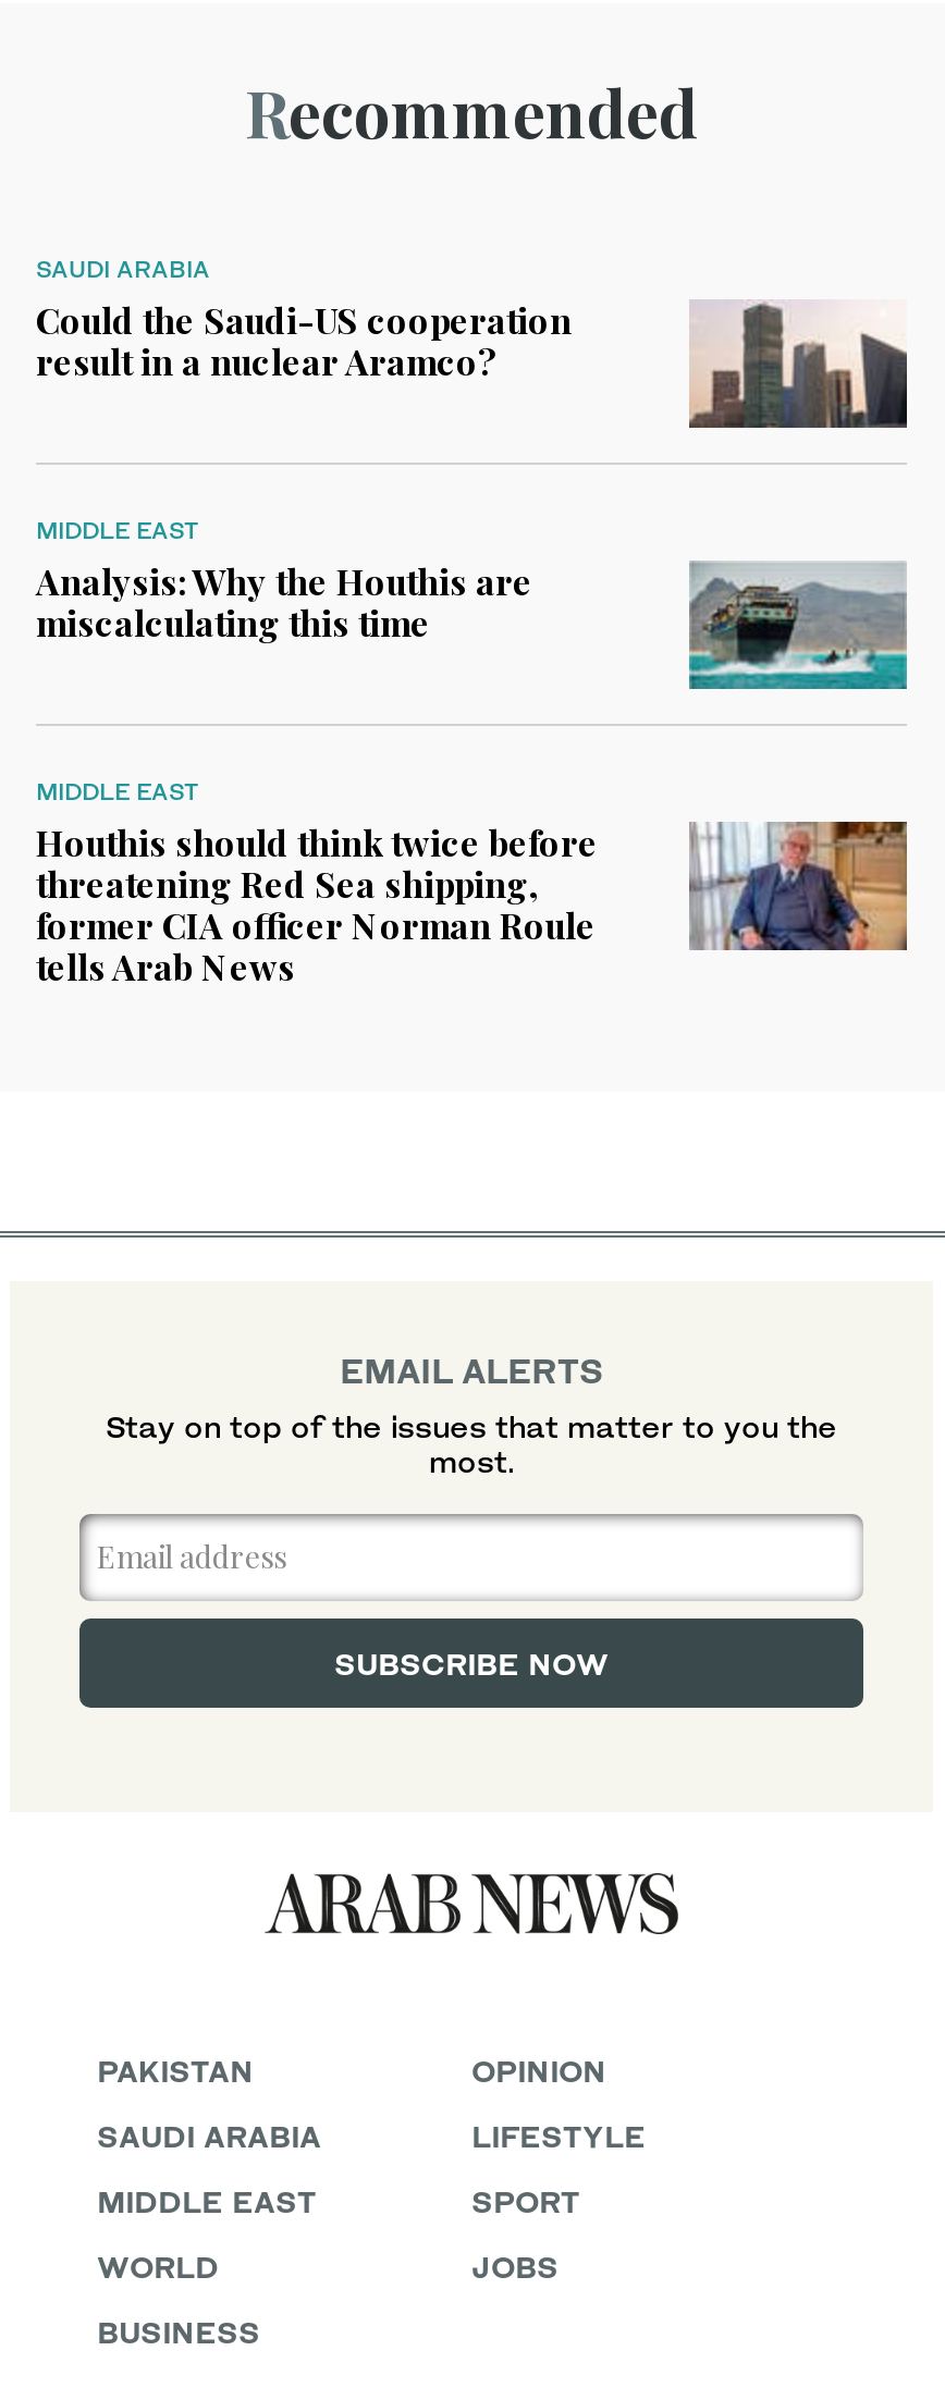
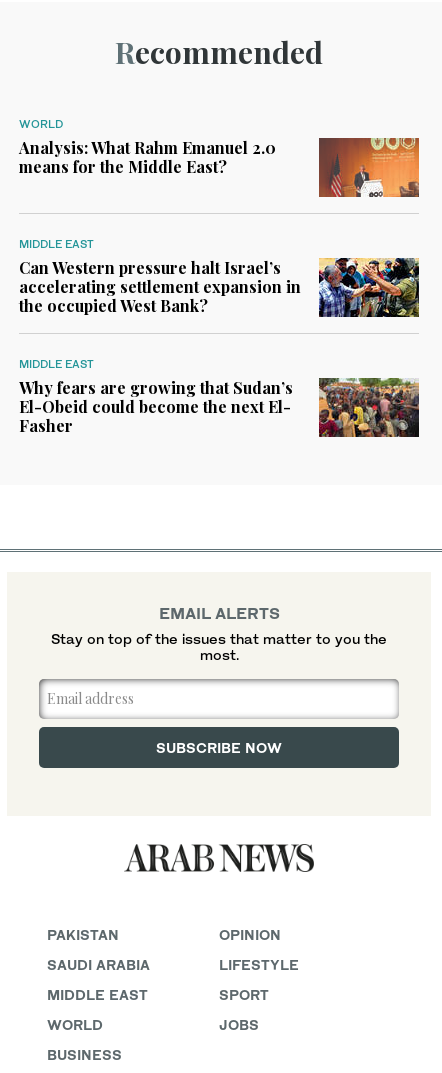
- SAUDI ARABIA
- Could the Saudi-US cooperation
- result in a nuclear Aramco?
+ WORLD
+ Analysis: What Rahm Emanuel 2.0
+ means for the Middle East?

- [image]
+ [image]

- Analysis: Why the Houthis are
- miscalculating this time
+ Can Western pressure halt Israel’s
+ accelerating settlement expansion in
+ the occupied West Bank?

- [image]
+ [image]

- Houthis should think twice before
- threatening Red Sea shipping,
- former CIA officer Norman Roule
- tells Arab News
+ Why fears are growing that Sudan’s
+ El-Obeid could become the next El-
+ Fasher

- [image]
+ [image]
